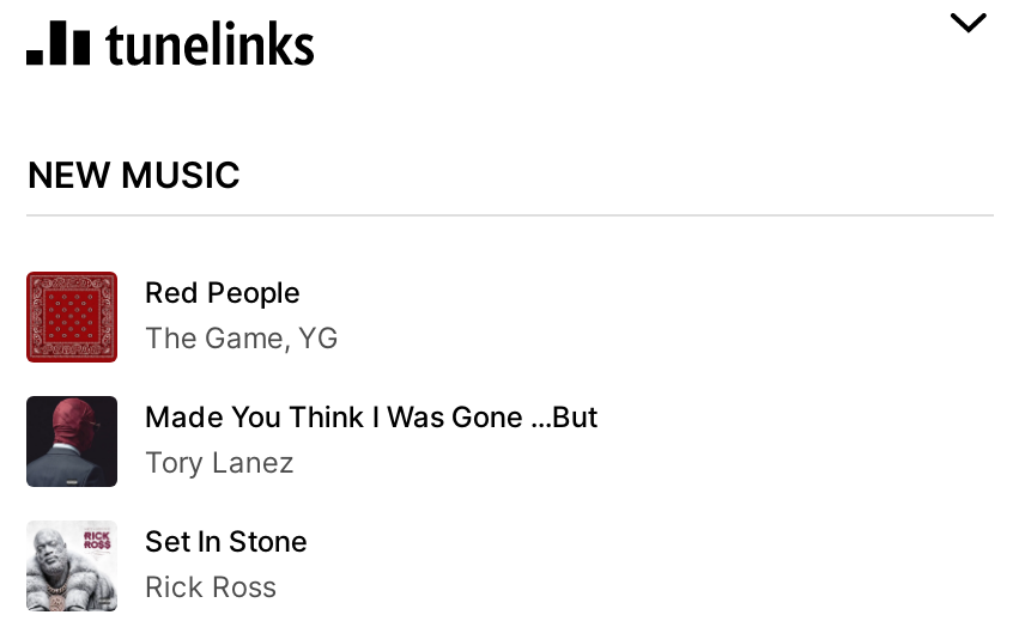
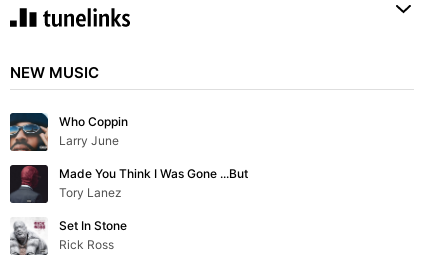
- [image]
- Red People
- The Game, YG
+ [image]
+ Who Coppin
+ Larry June
